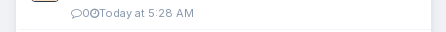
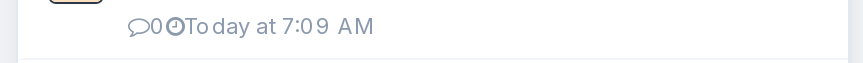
- 0 Today at 5:28 AM
+ 0 Today at 7:09 AM
